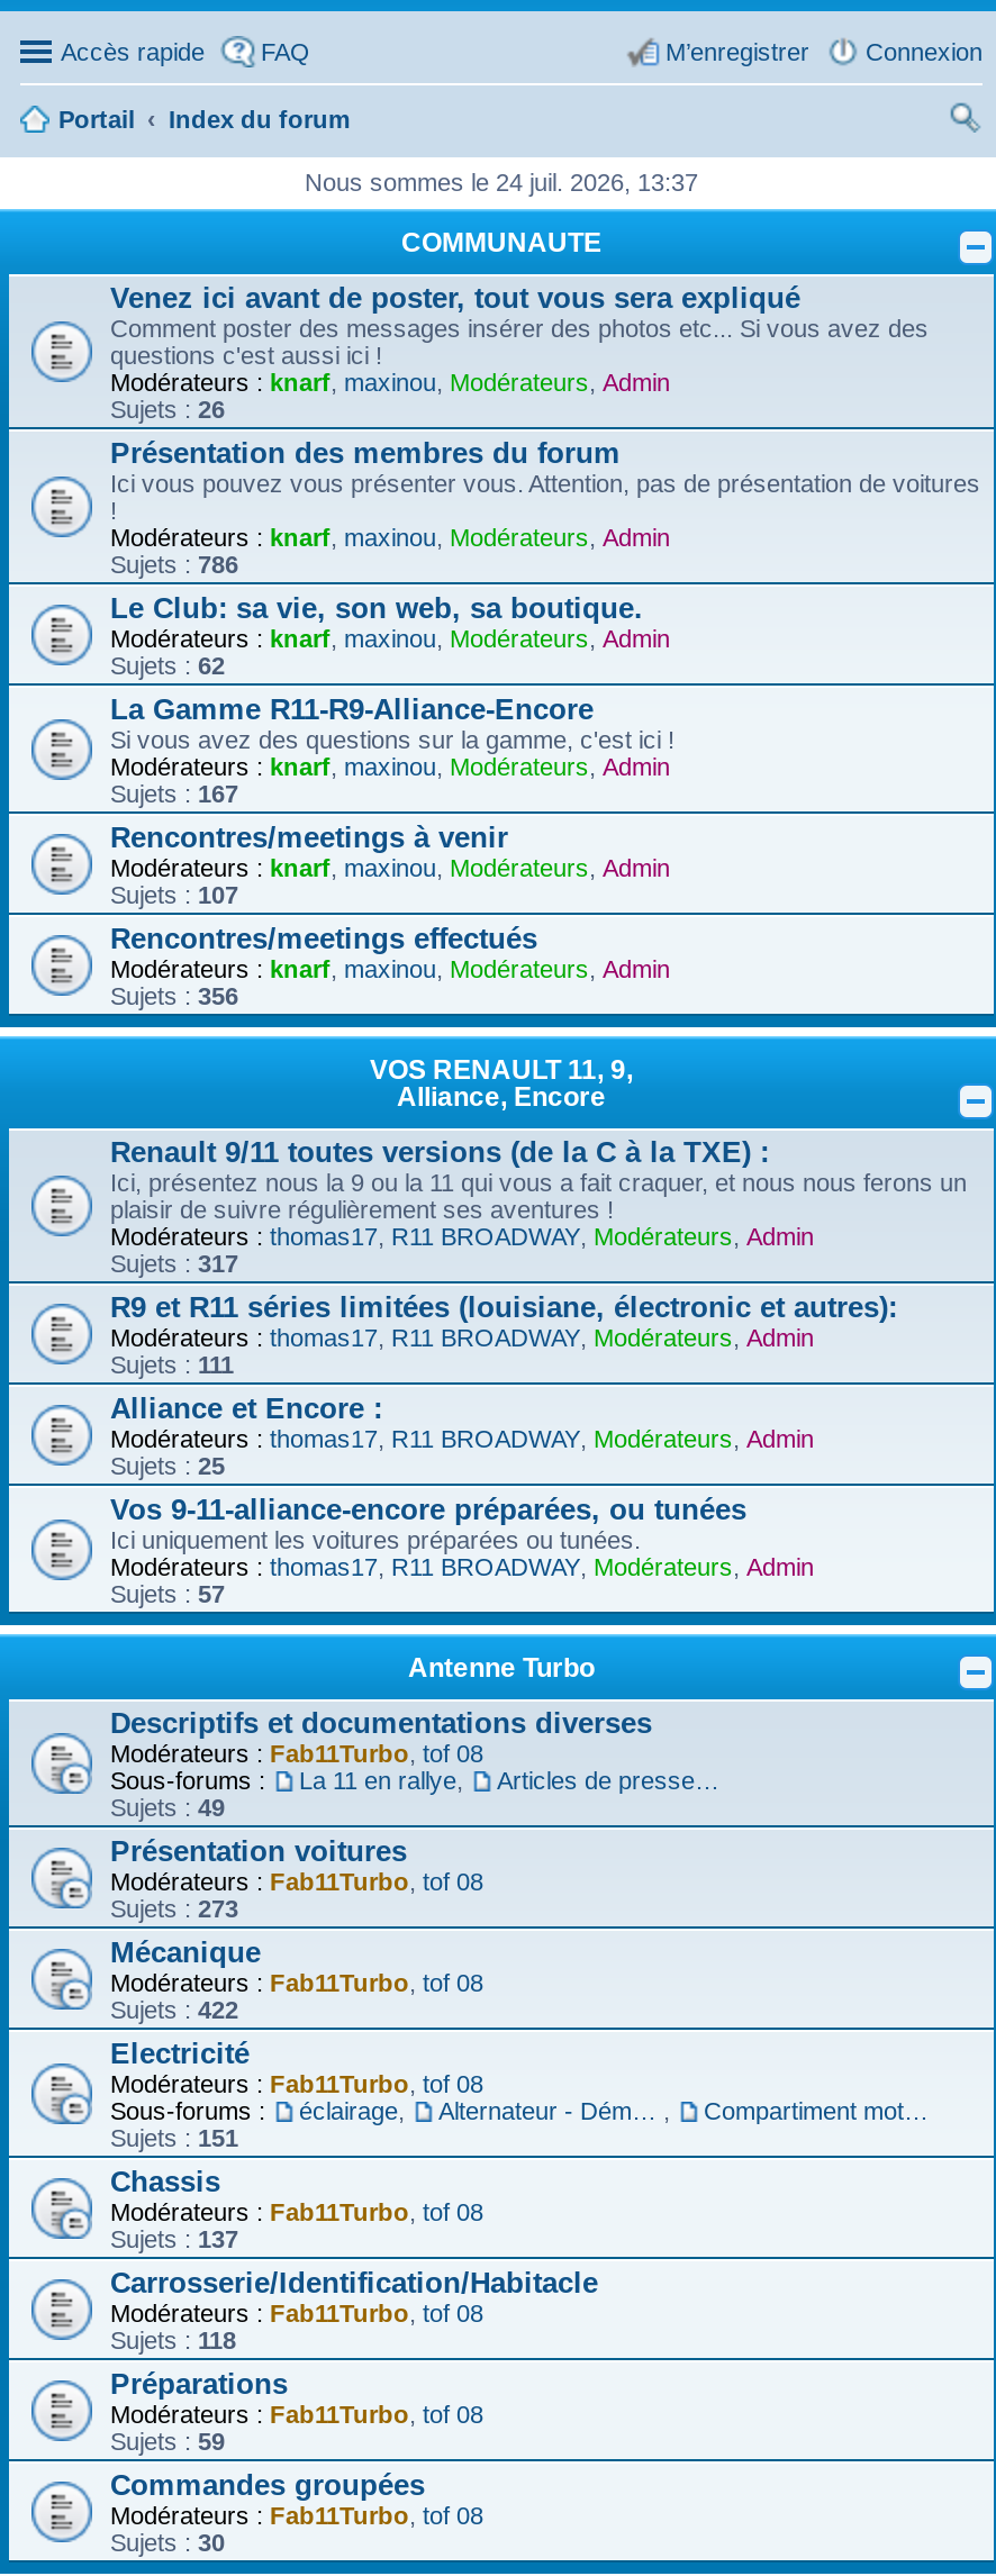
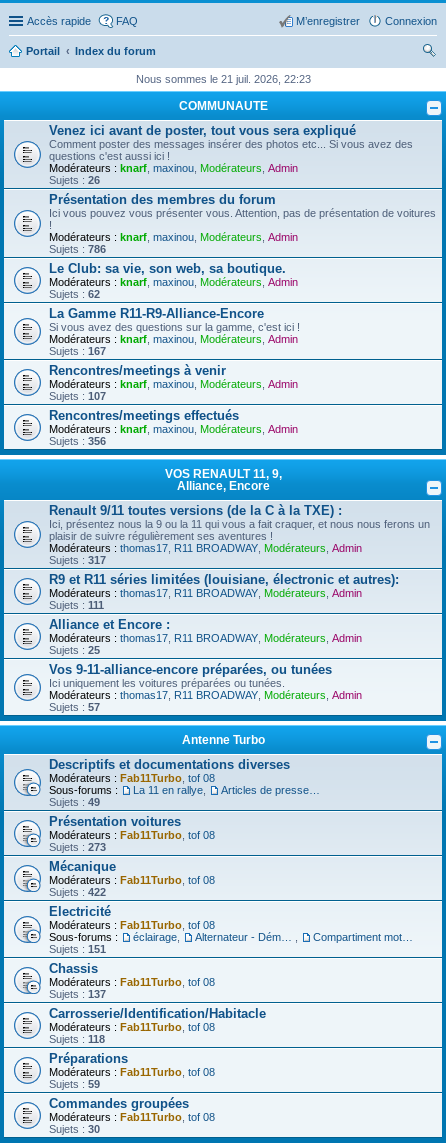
- Nous sommes le 24 juil. 2026, 13:37
+ Nous sommes le 21 juil. 2026, 22:23
